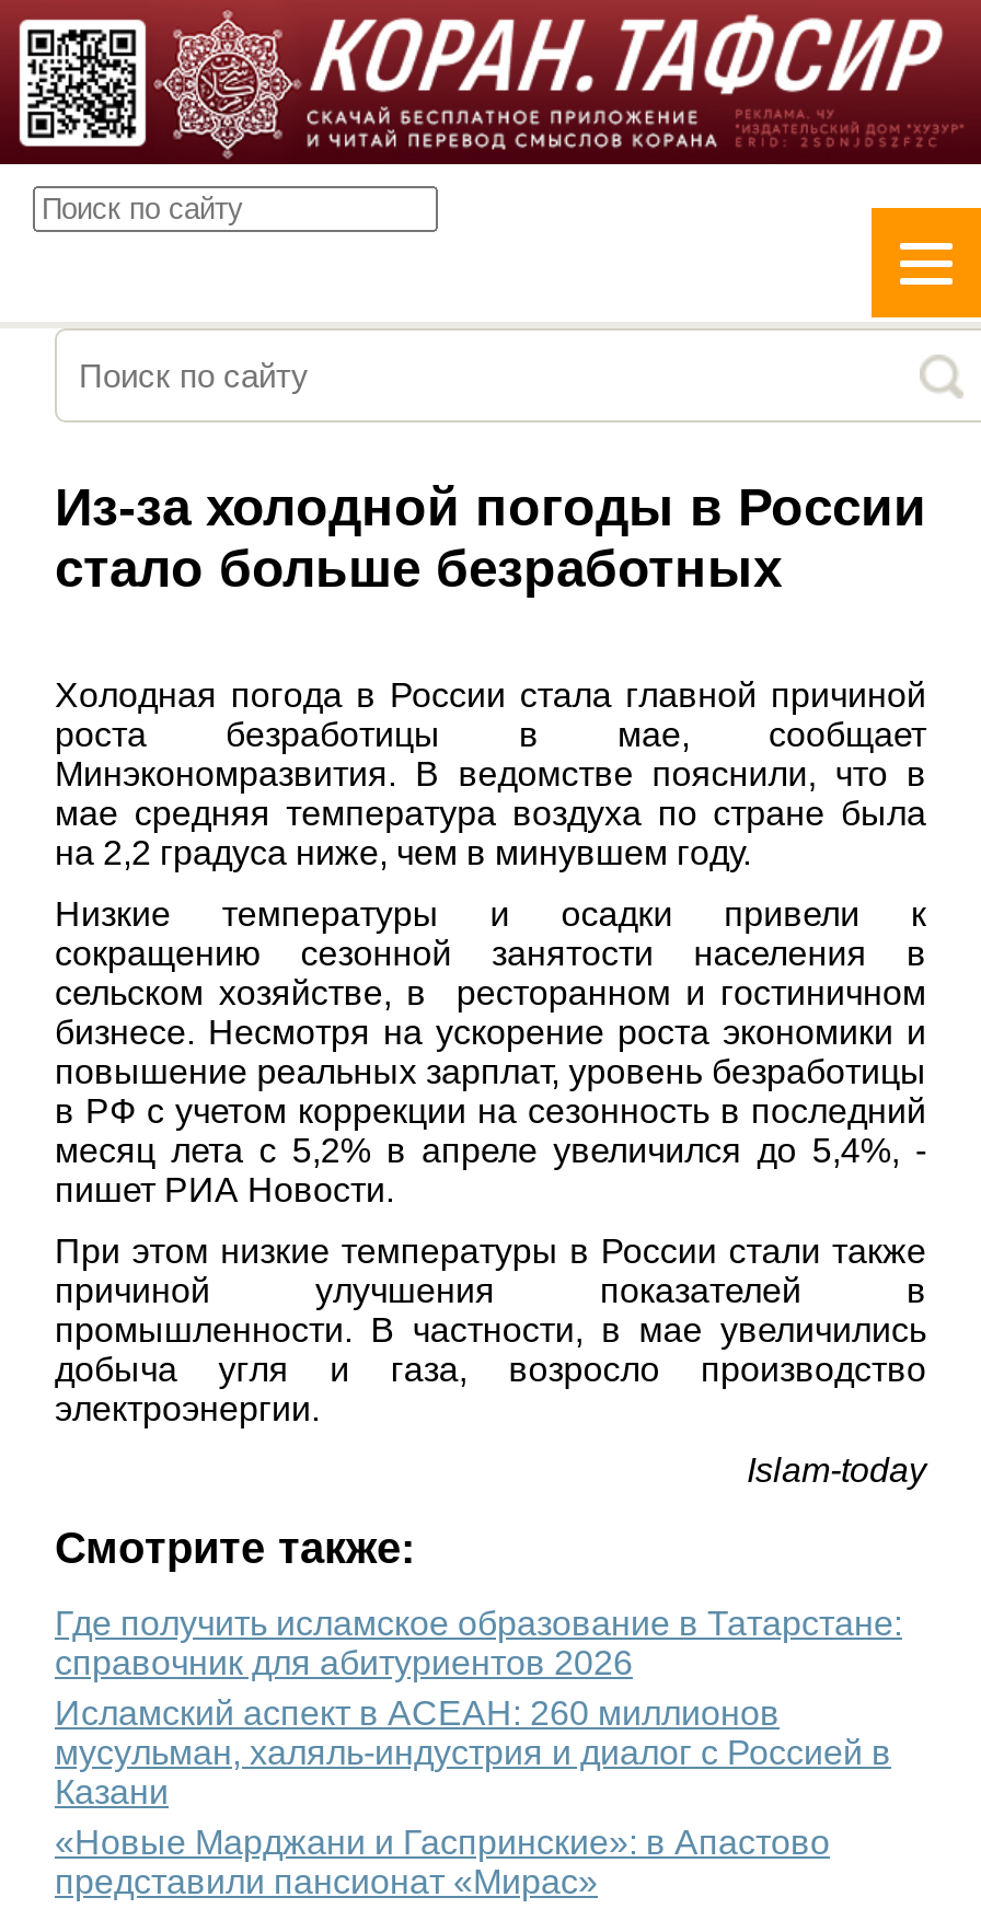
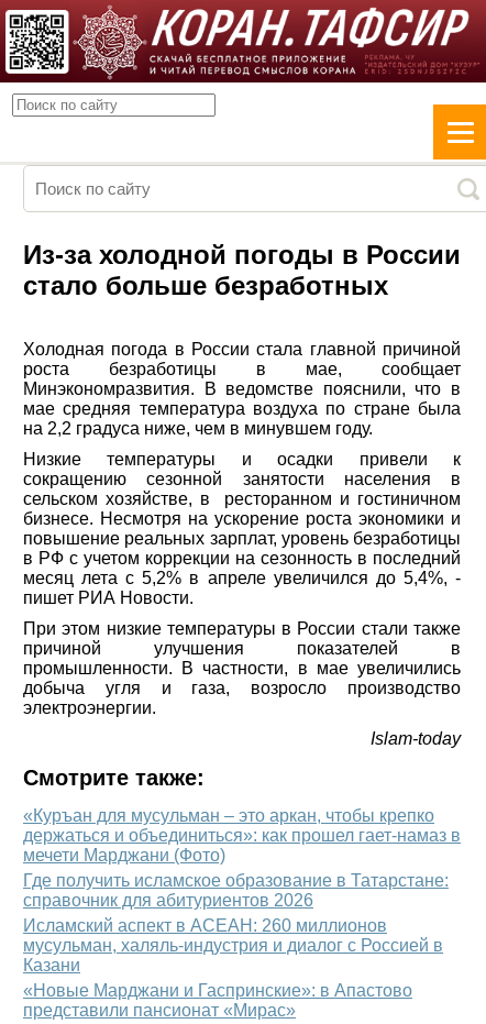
+ «Куръан для мусульман – это аркан, чтобы крепко
+ держаться и объединиться»: как прошел гает-намаз в
+ мечети Марджани (Фото)
